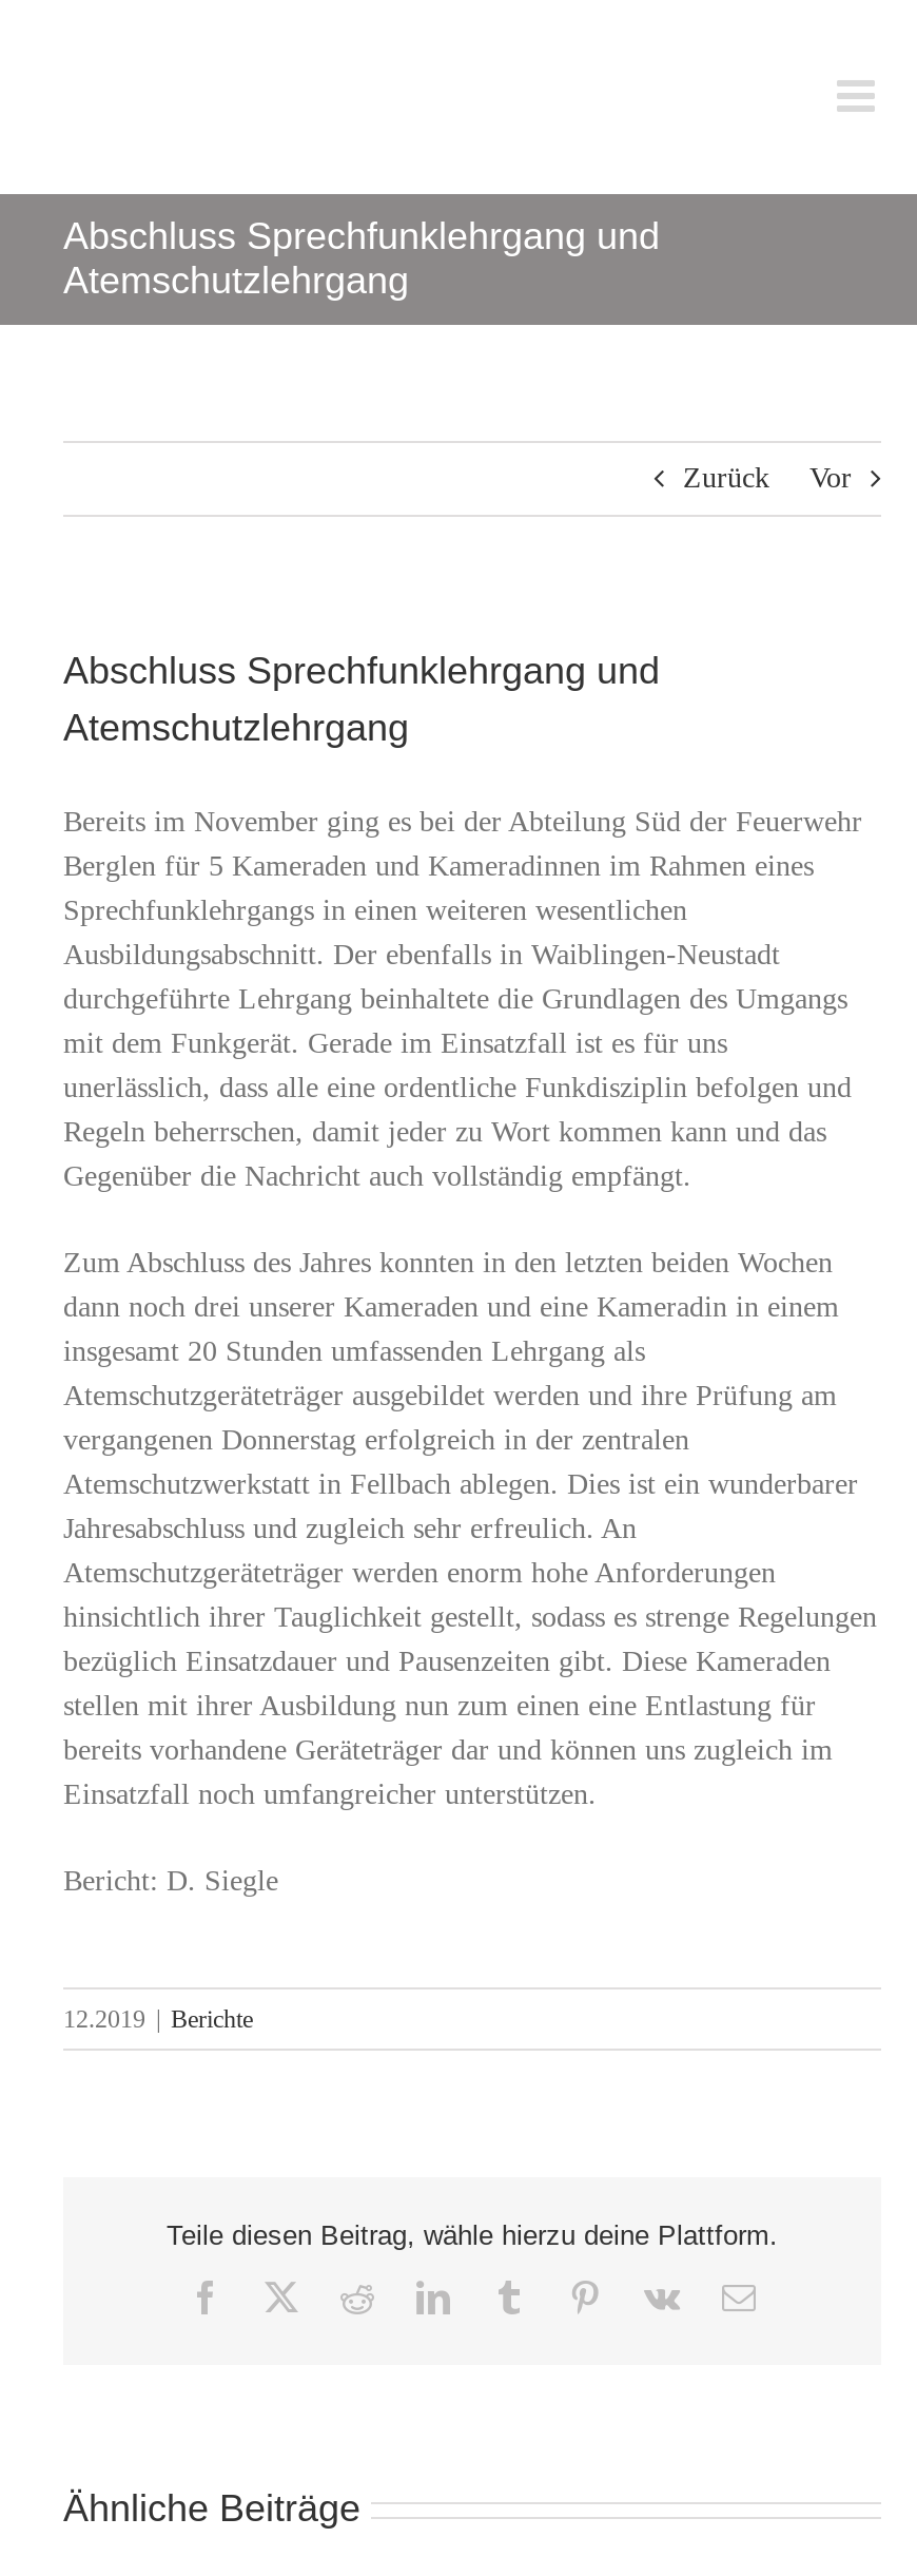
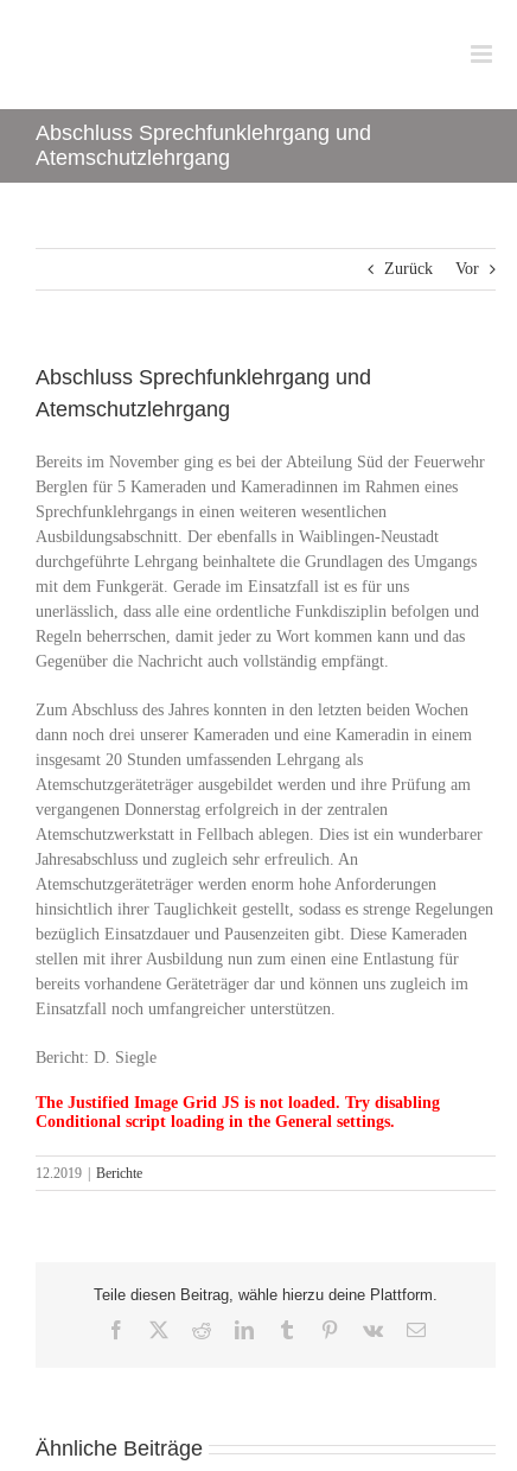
+ The Justified Image Grid JS is not loaded. Try disabling
+ Conditional script loading in the General settings.
